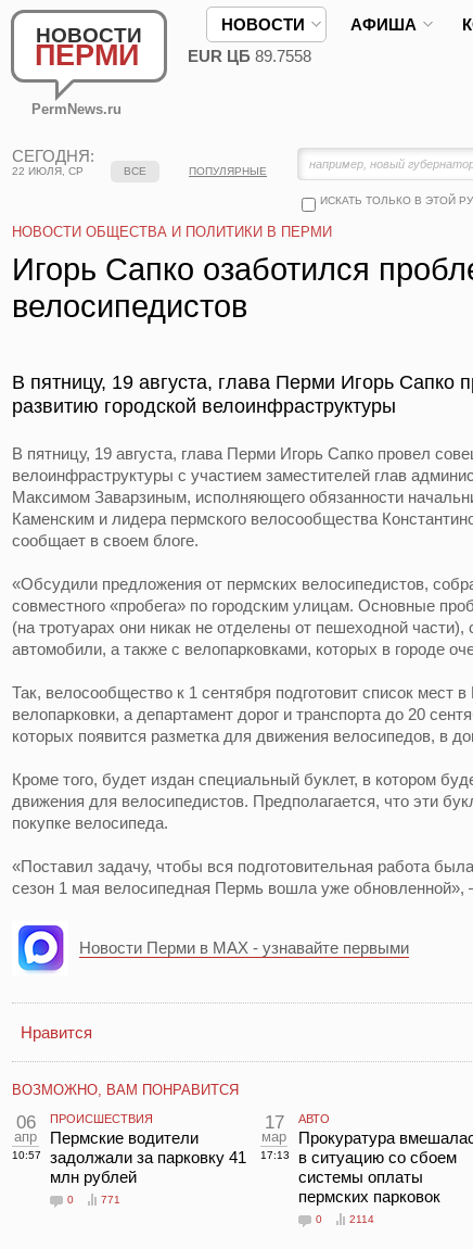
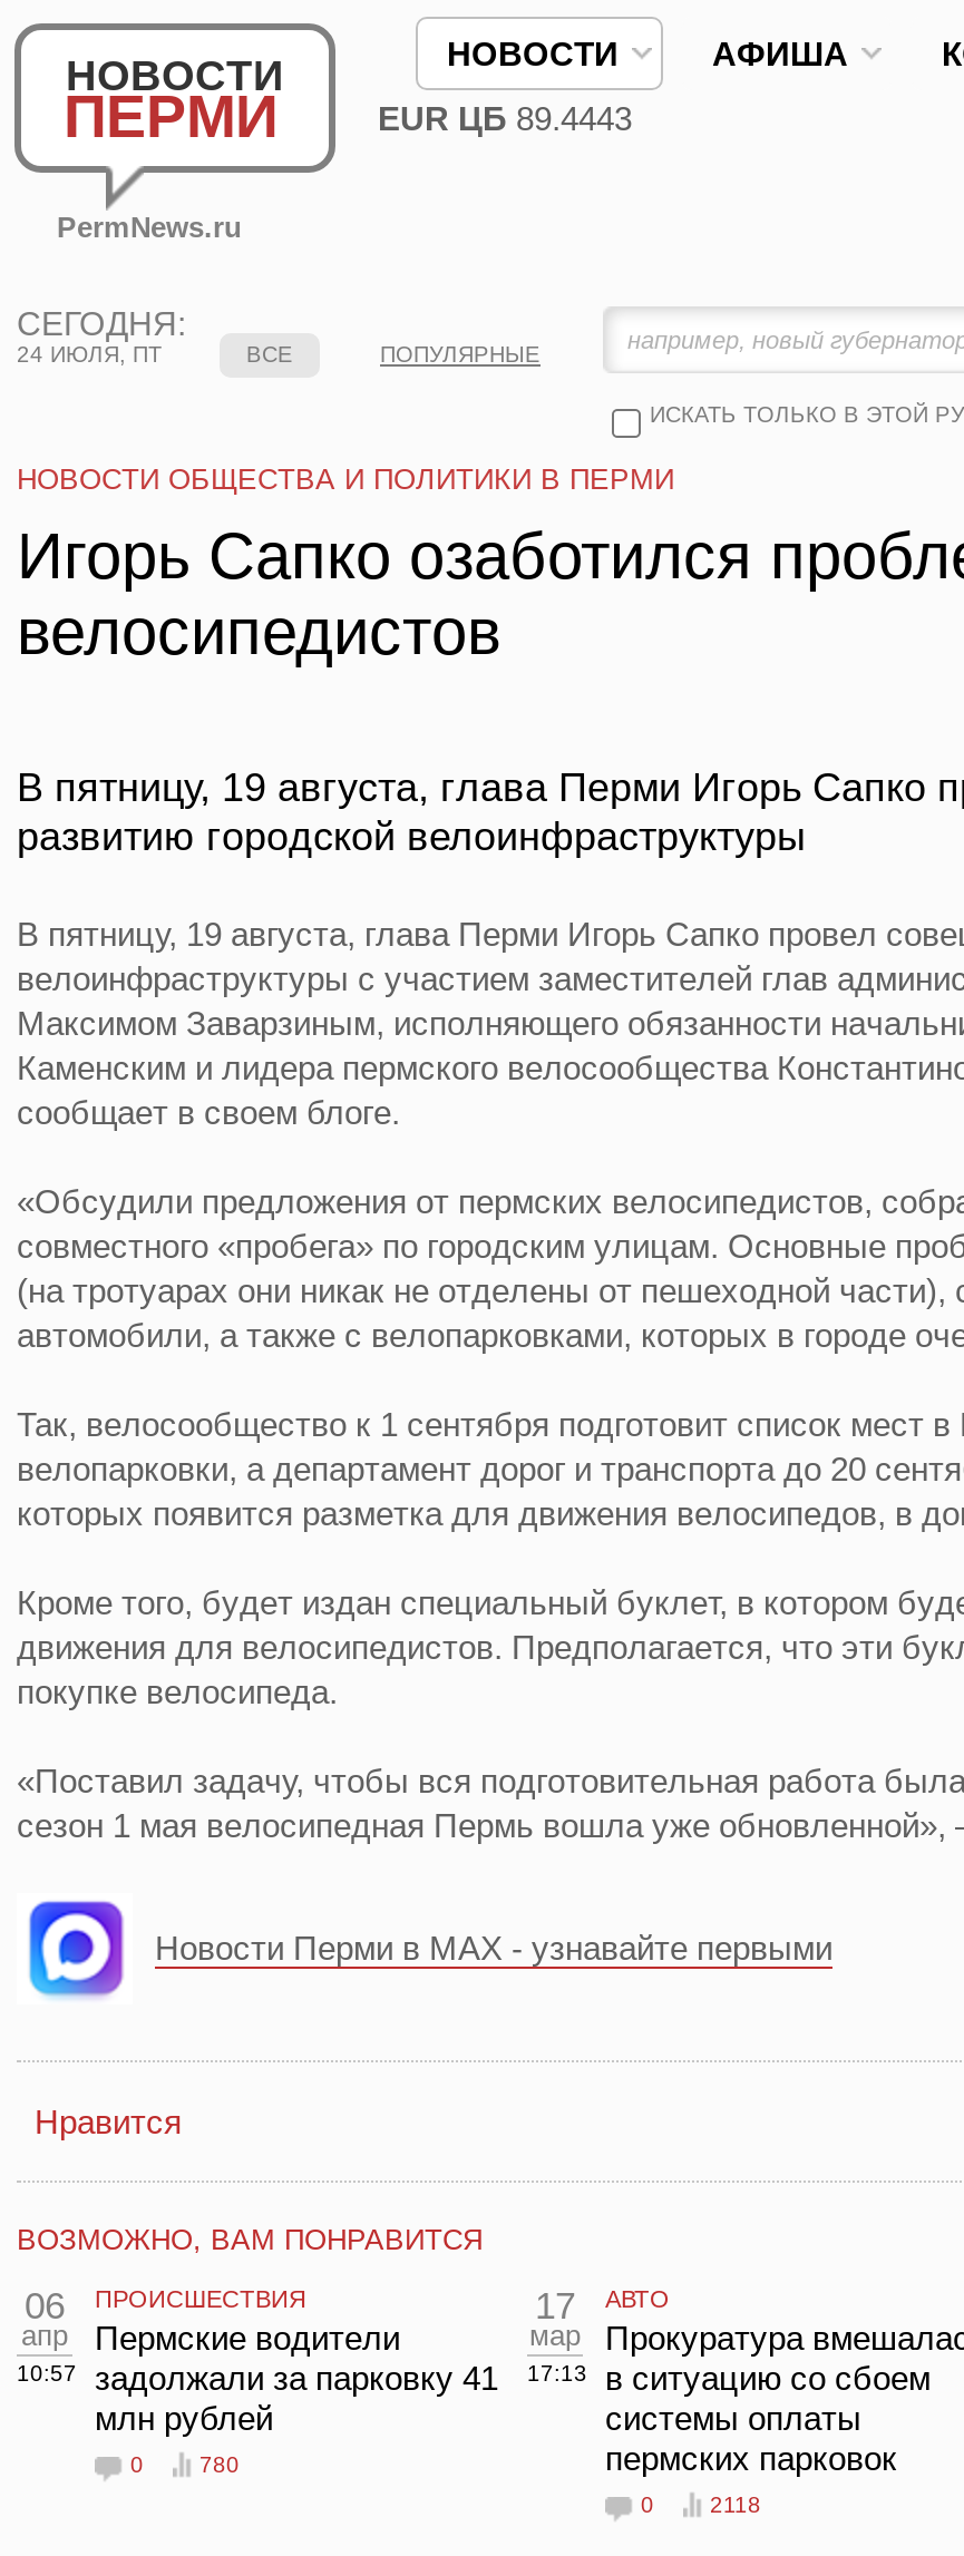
- EUR ЦБ 89.7558
+ EUR ЦБ 89.4443

- 22 ИЮЛЯ, СР
+ 24 ИЮЛЯ, ПТ

- 771
+ 780

- 2114
+ 2118
